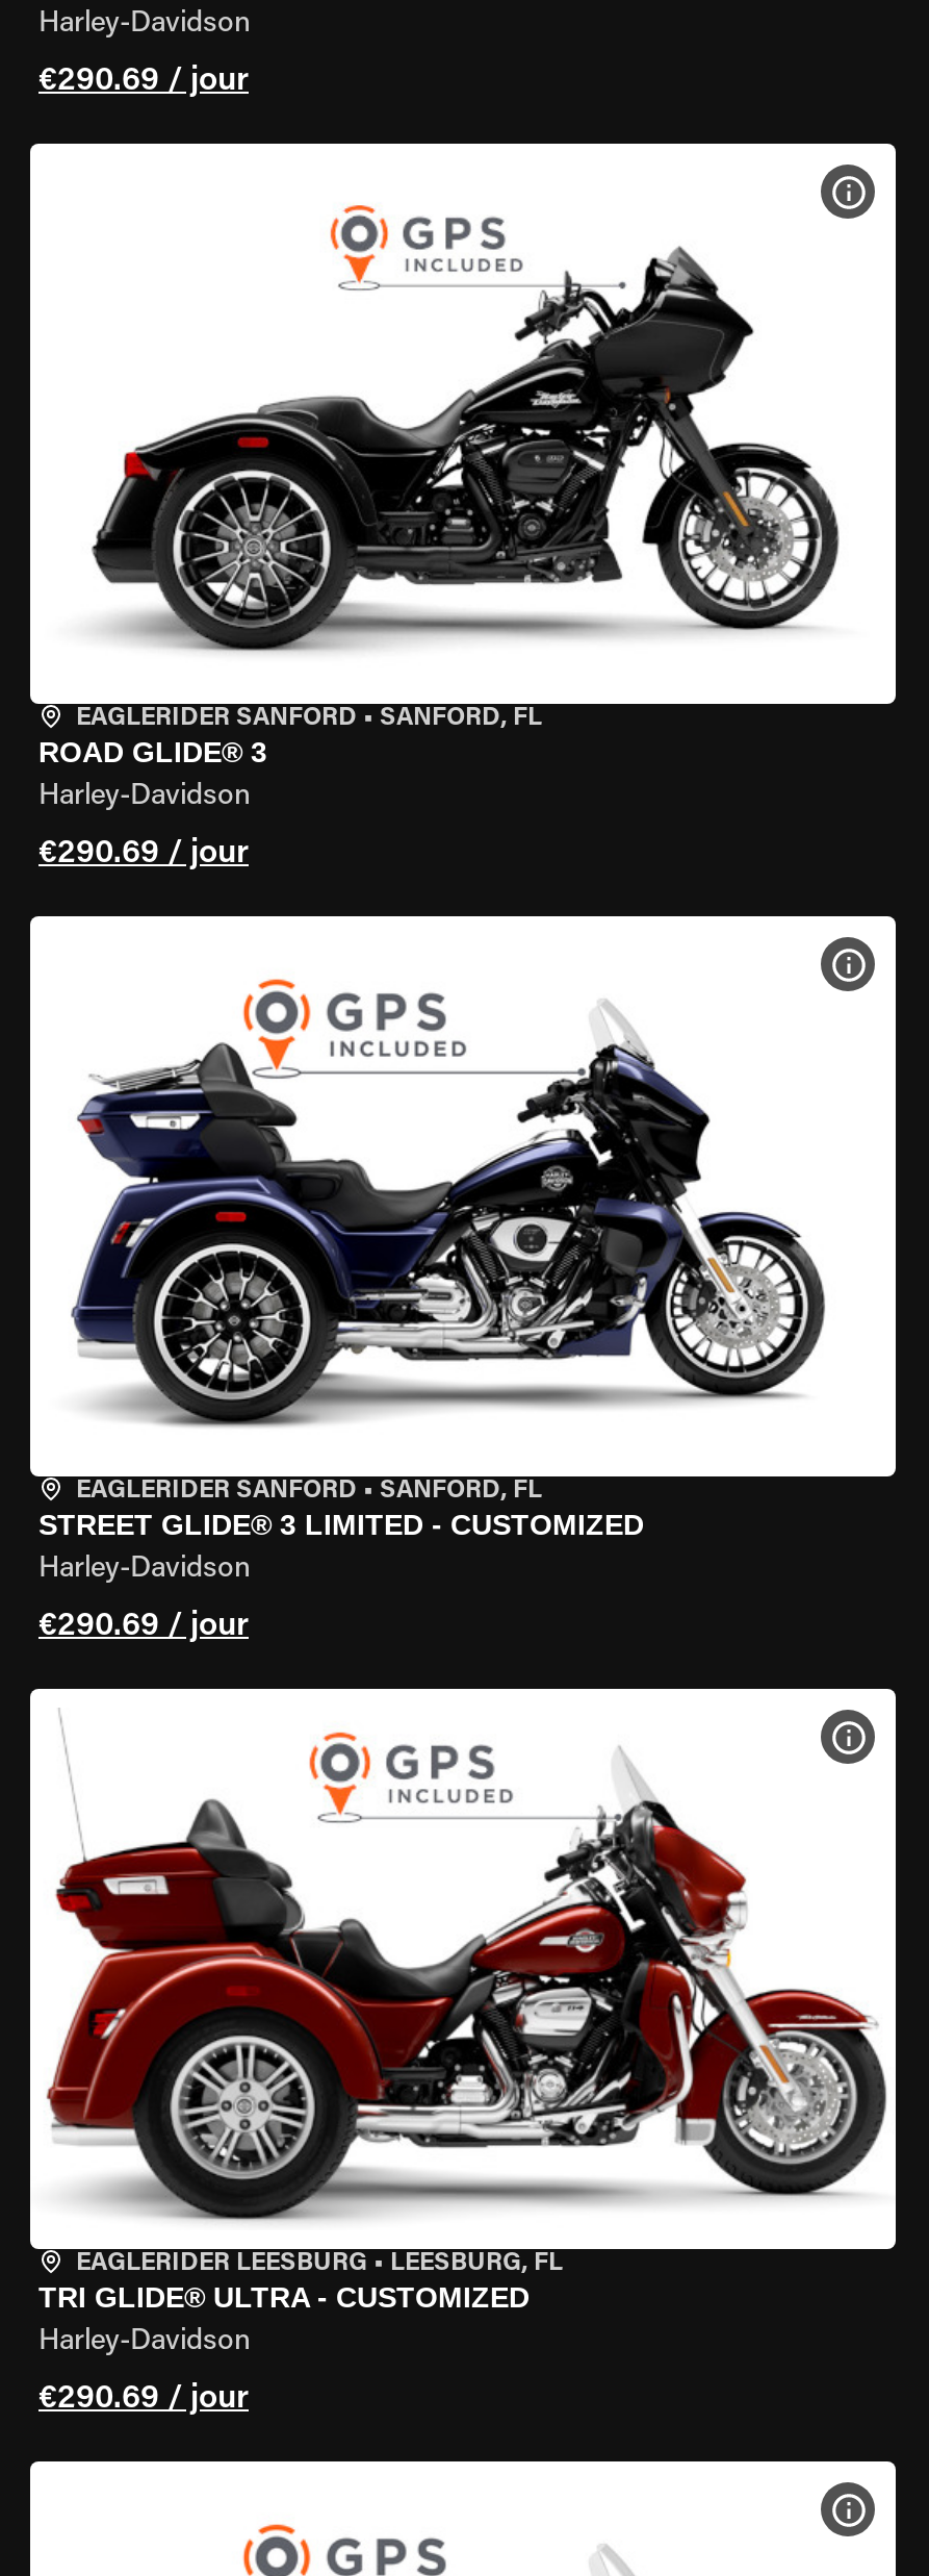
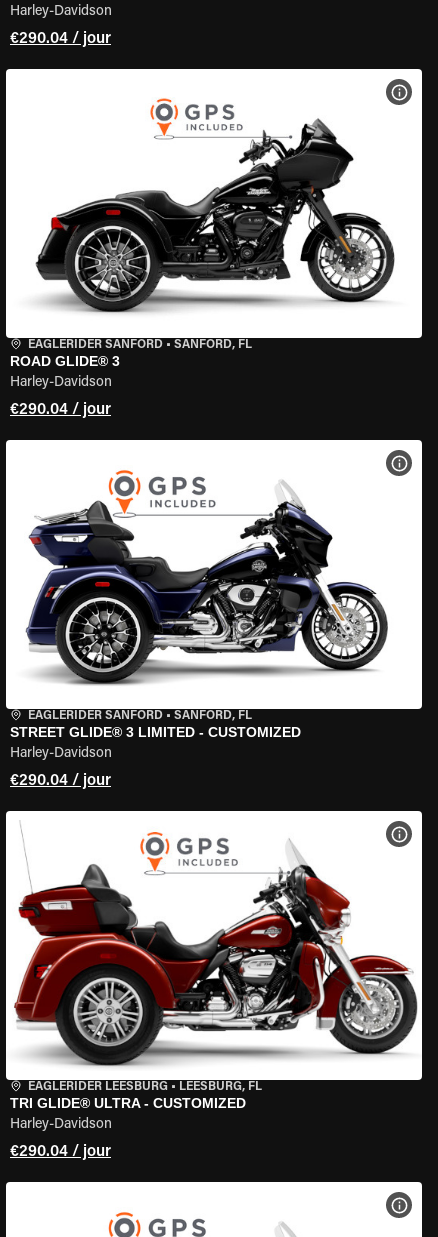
- €290.69 / jour
+ €290.04 / jour

- €290.69 / jour
+ €290.04 / jour

- €290.69 / jour
+ €290.04 / jour

- €290.69 / jour
+ €290.04 / jour
